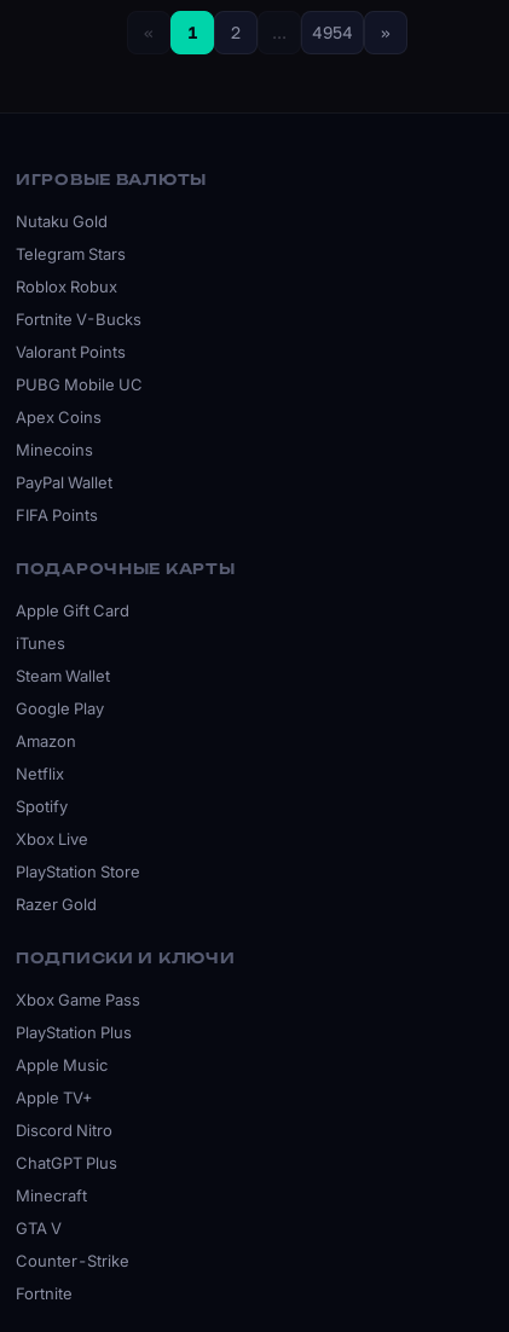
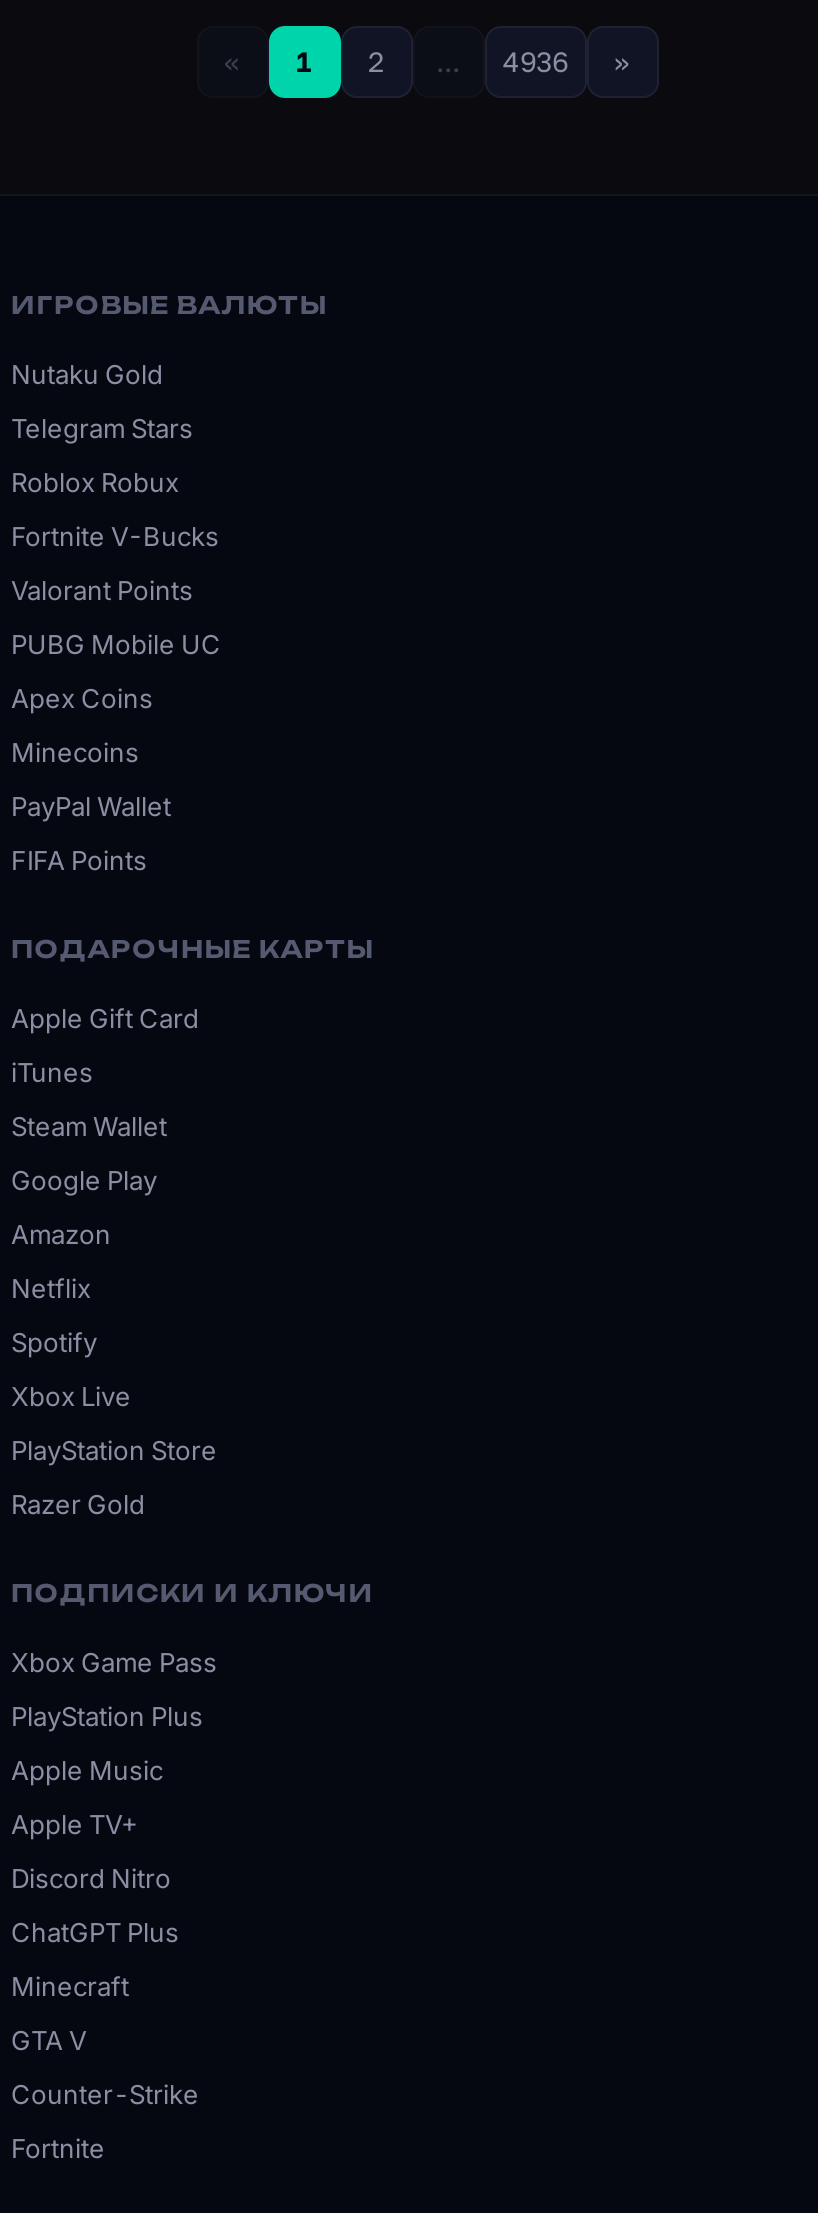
- 4954
+ 4936
